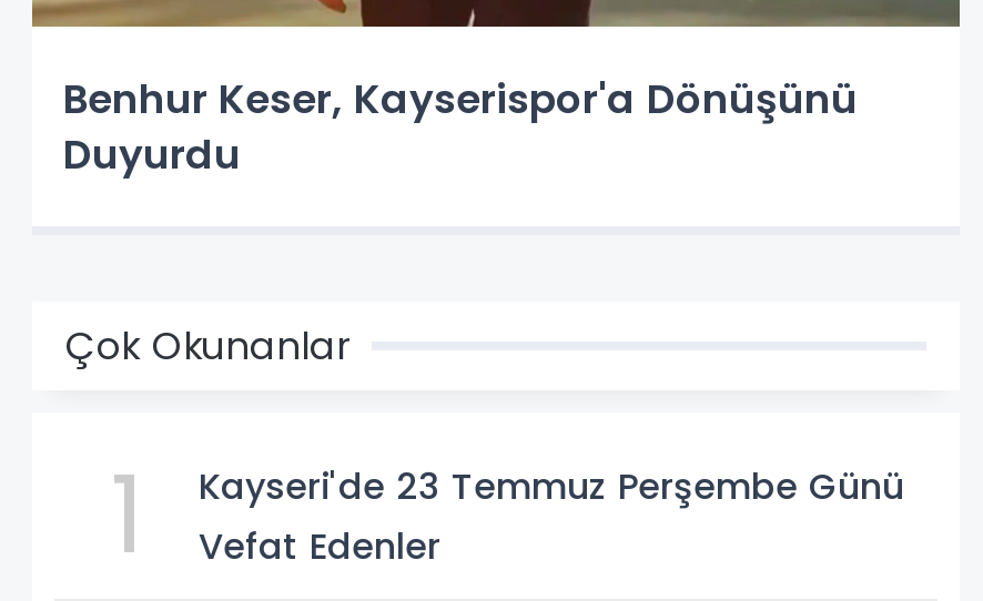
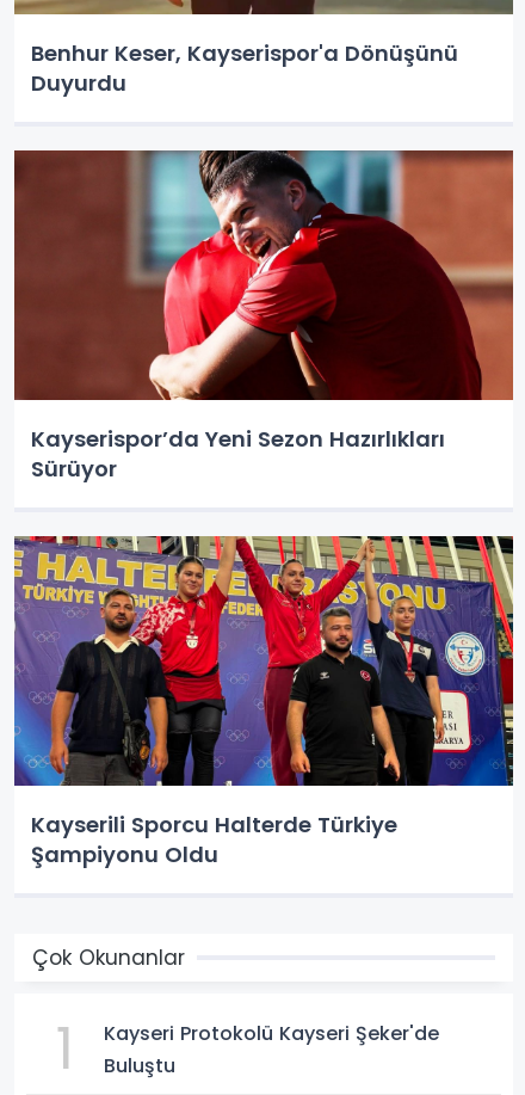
+ [image]
+ Kayserispor’da Yeni Sezon Hazırlıkları
+ Sürüyor

+ [image]
+ Kayserili Sporcu Halterde Türkiye
+ Şampiyonu Oldu

- Kayseri'de 23 Temmuz Perşembe Günü
- Vefat Edenler
+ Kayseri Protokolü Kayseri Şeker'de
+ Buluştu
